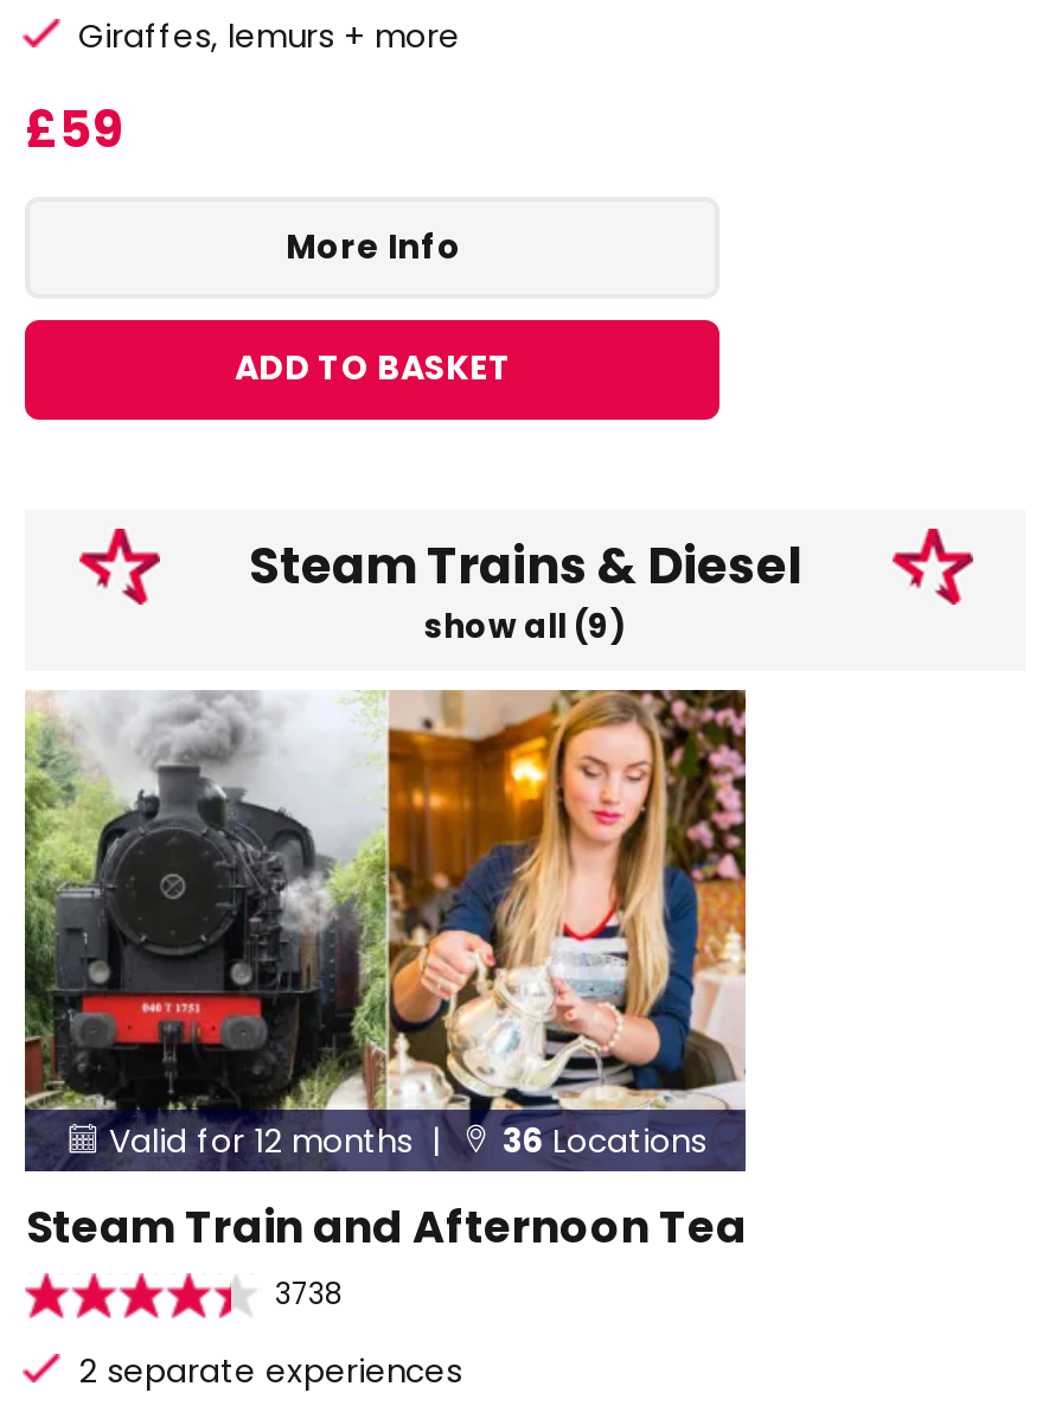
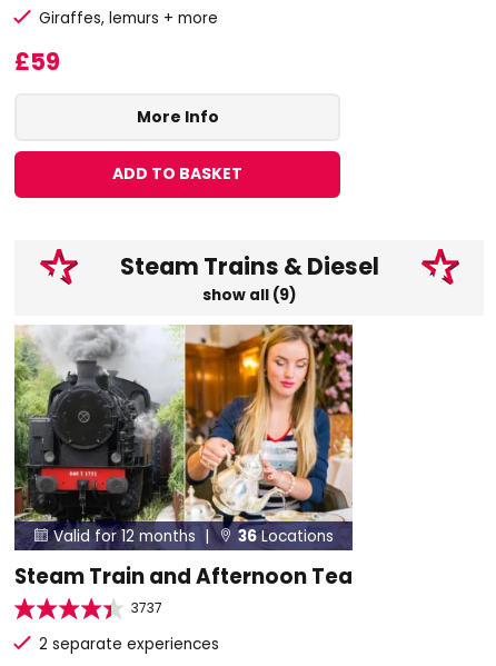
- 3738
+ 3737
